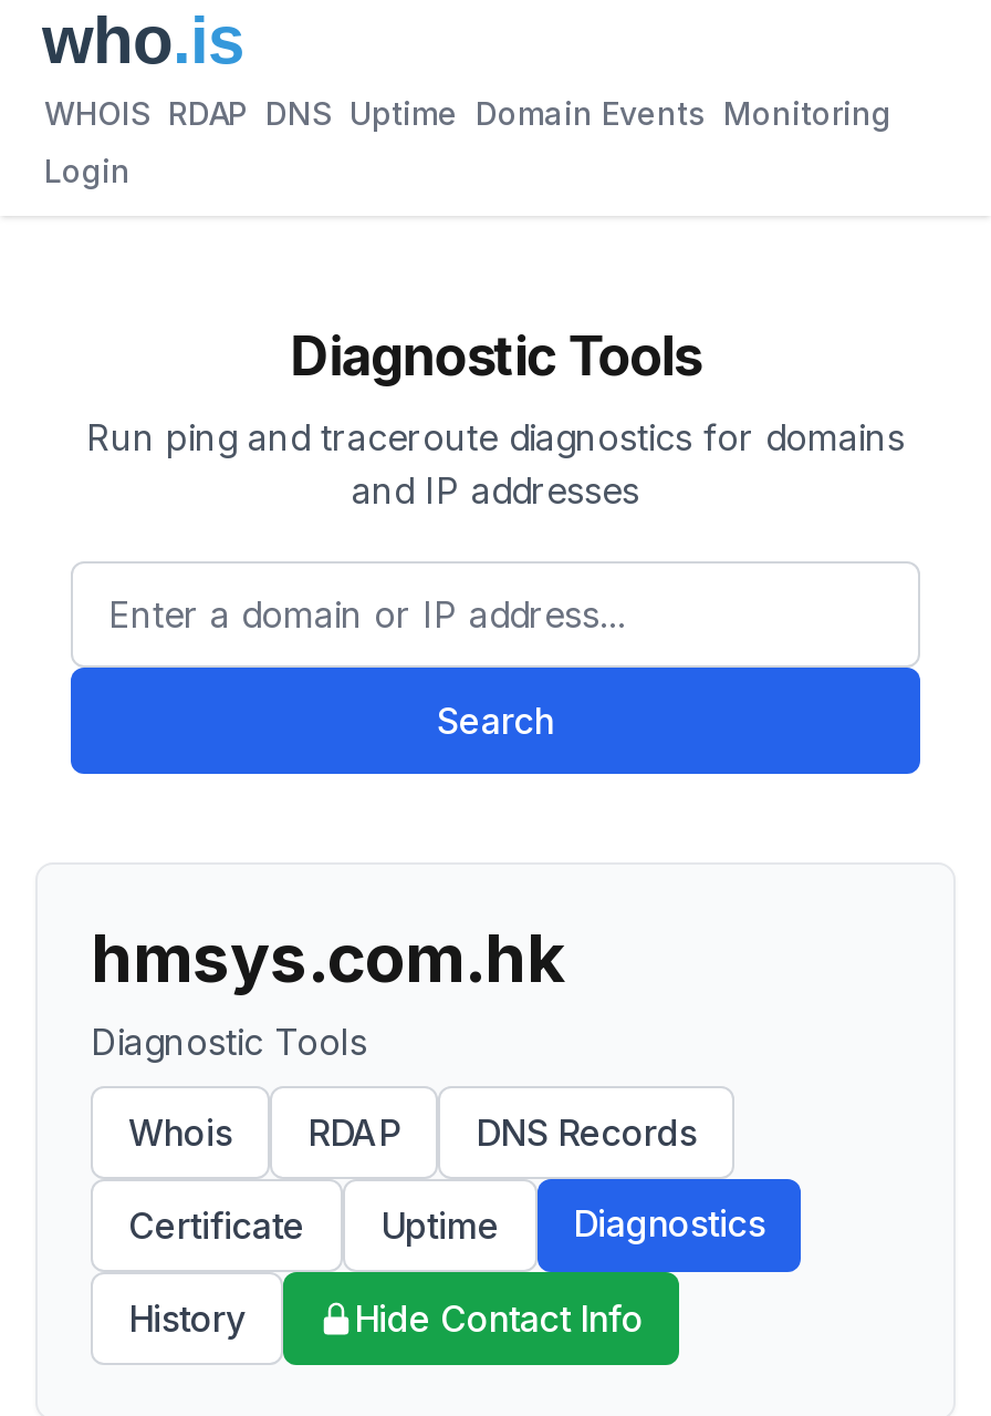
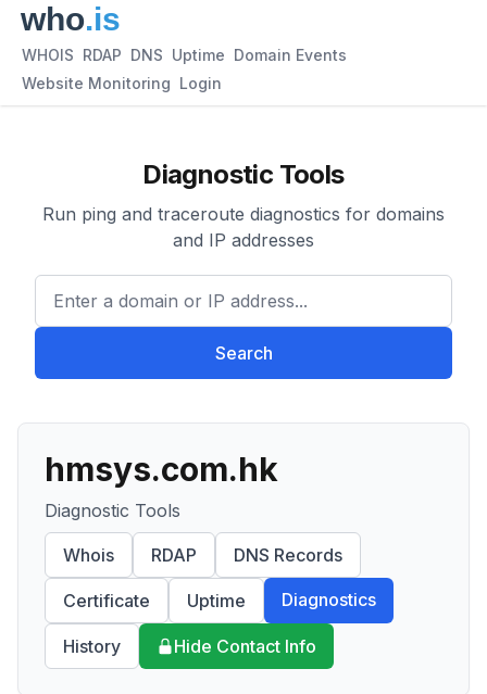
- WHOIS RDAP DNS Uptime Domain Events Monitoring
+ WHOIS RDAP DNS Uptime Domain Events

- Login
+ Website Monitoring Login
